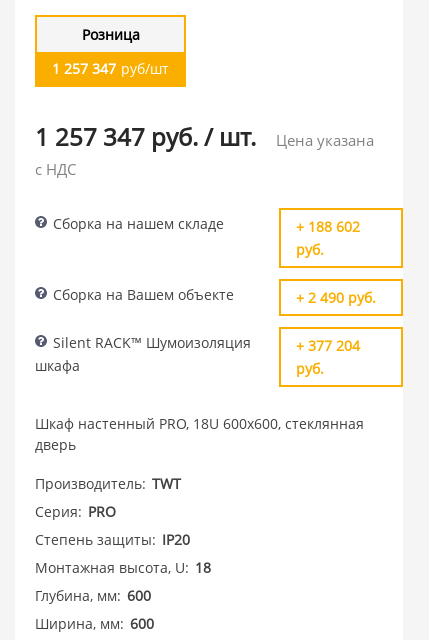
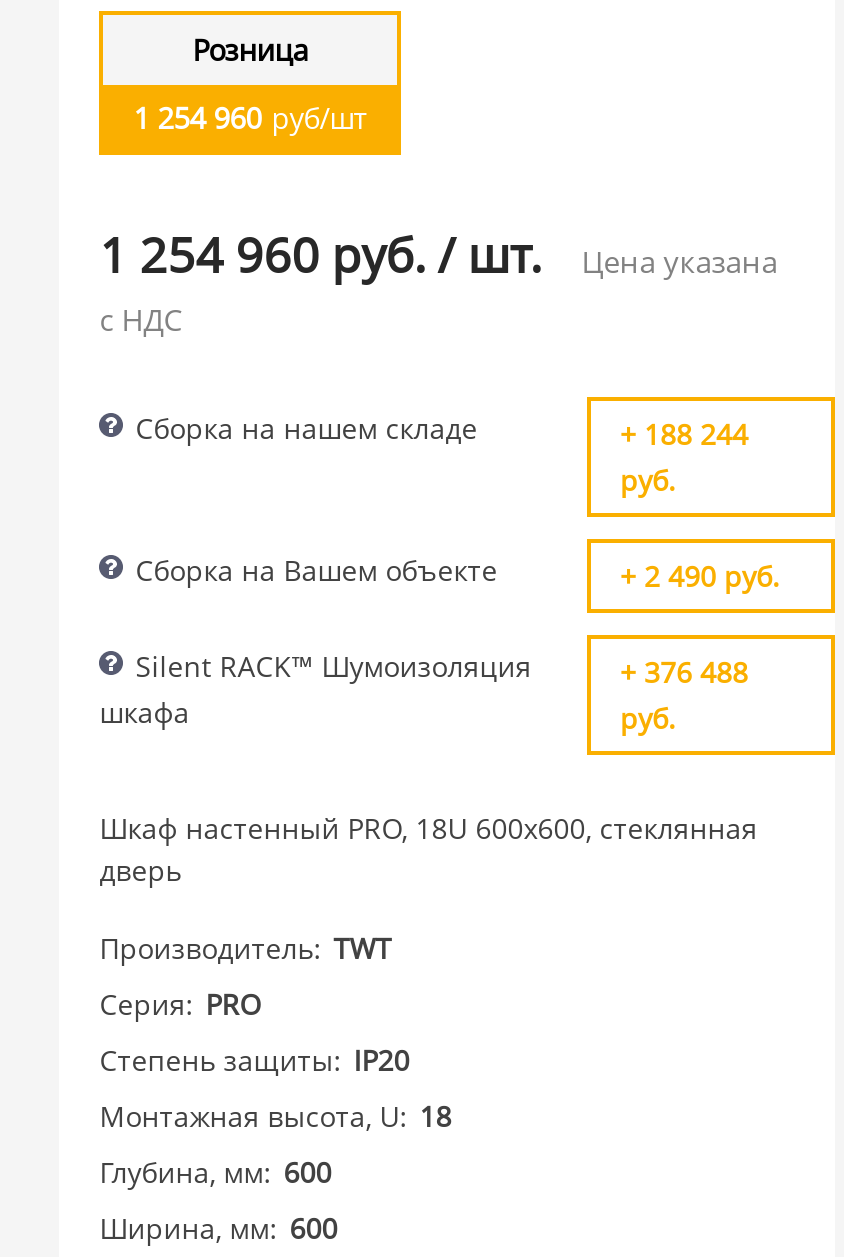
- 1 257 347 руб/шт
+ 1 254 960 руб/шт

- 1 257 347 руб. / шт. Цена указана
+ 1 254 960 руб. / шт. Цена указана

- + 188 602
+ + 188 244

- + 377 204
+ + 376 488
